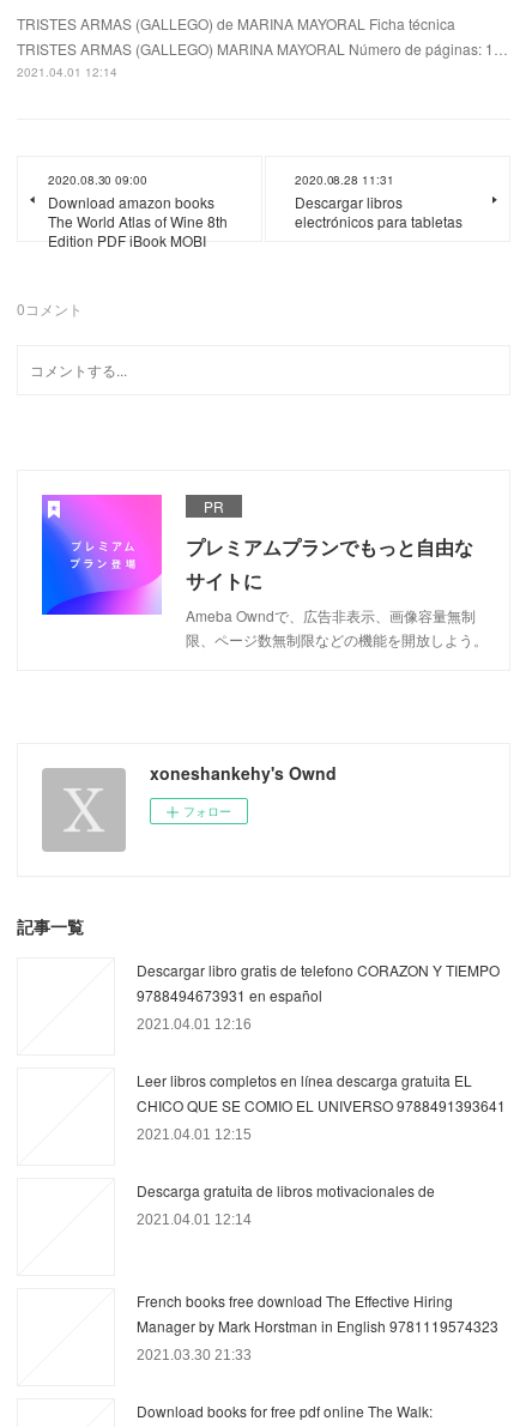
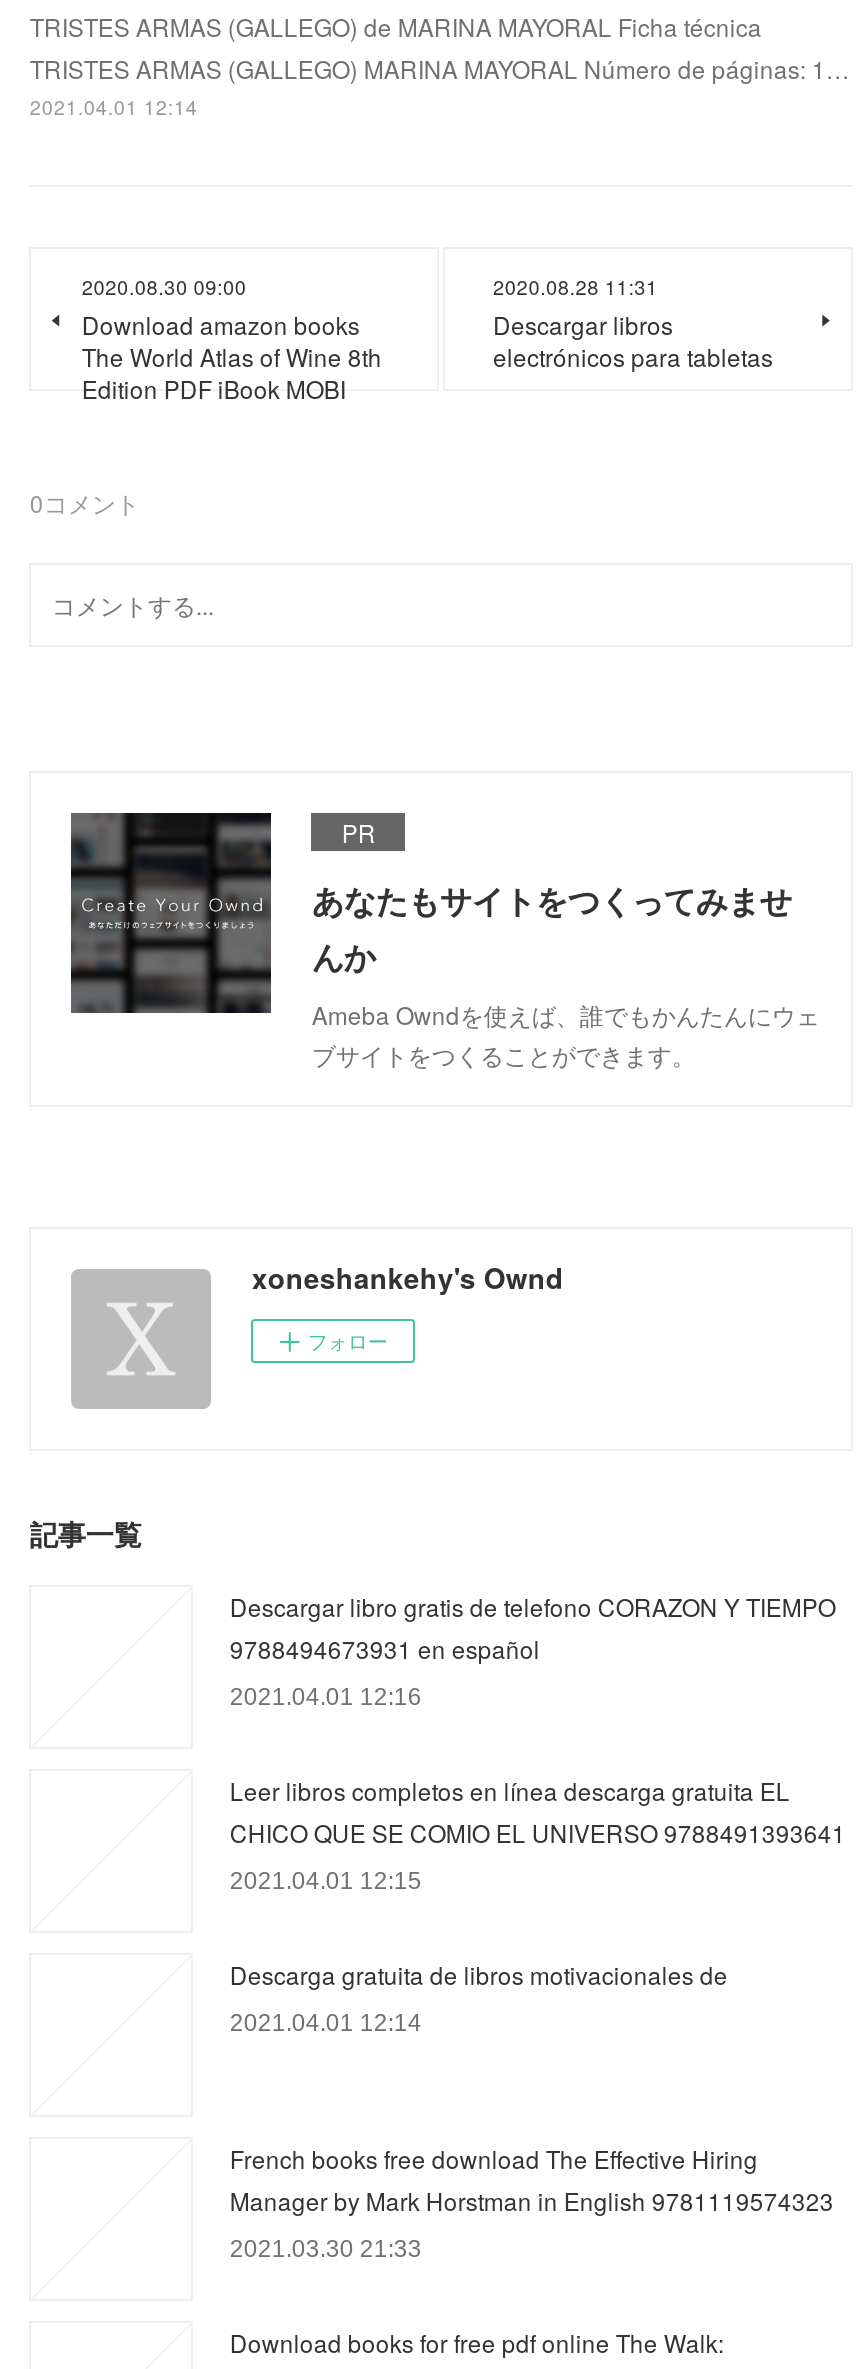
- [image]
- プレミアムプランでもっと自由な
- サイトに
- Ameba Owndで、広告非表示、画像容量無制
- 限、ページ数無制限などの機能を開放しよう。
+ [image]
+ あなたもサイトをつくってみませ
+ んか
+ Ameba Owndを使えば、誰でもかんたんにウェ
+ ブサイトをつくることができます。
